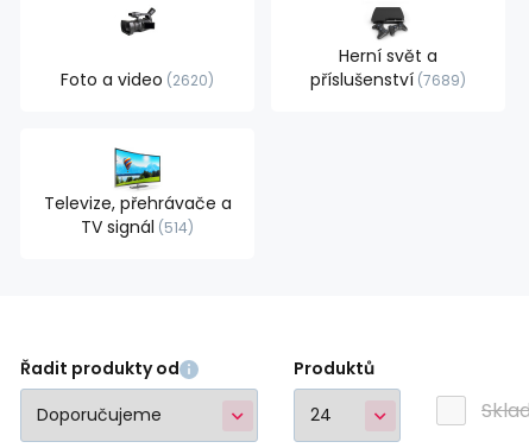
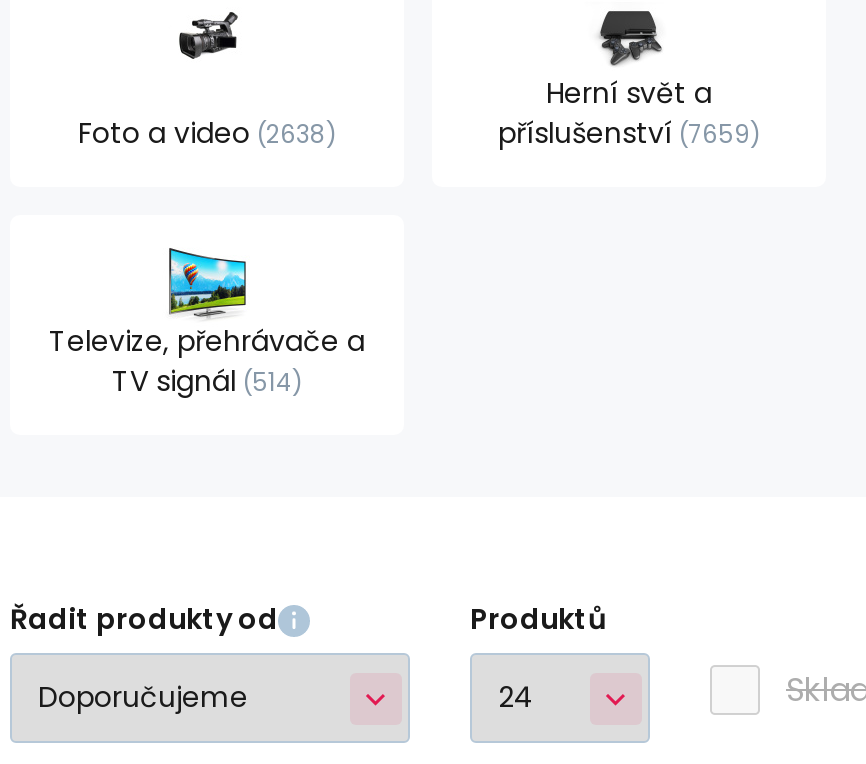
- Foto a video 2620
+ Foto a video 2638

- příslušenství 7689
+ příslušenství 7659
